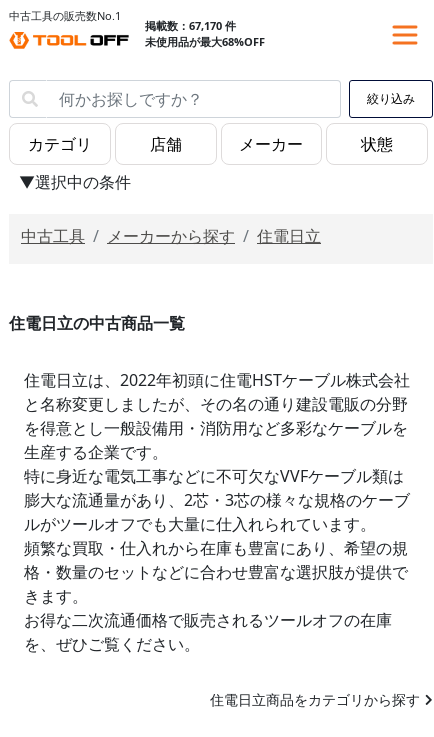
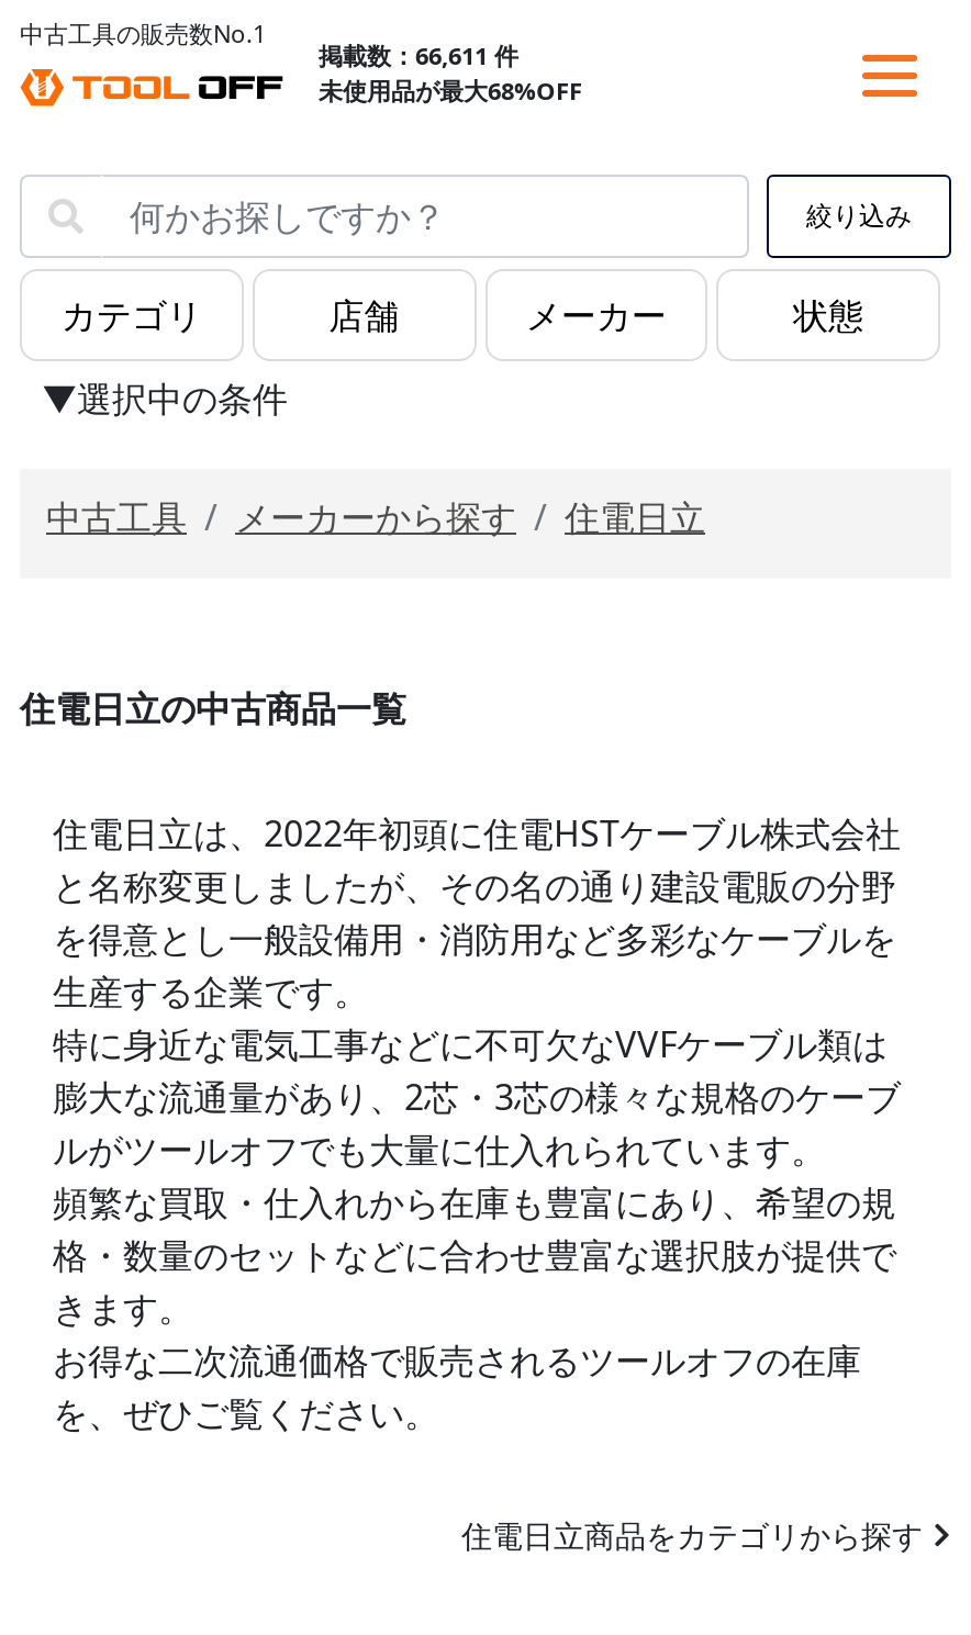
- 掲載数：67,170 件
+ 掲載数：66,611 件
